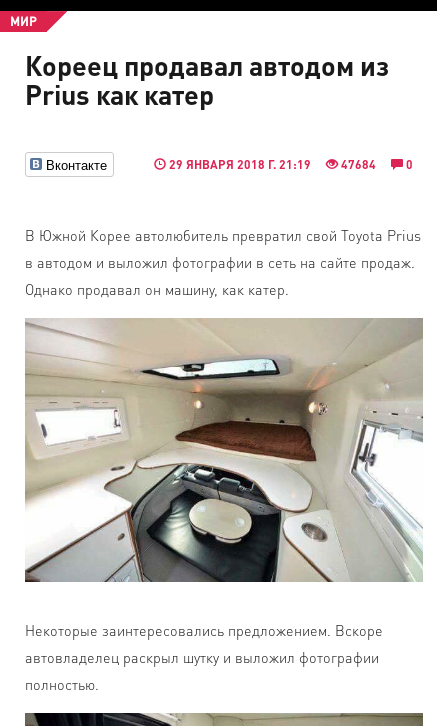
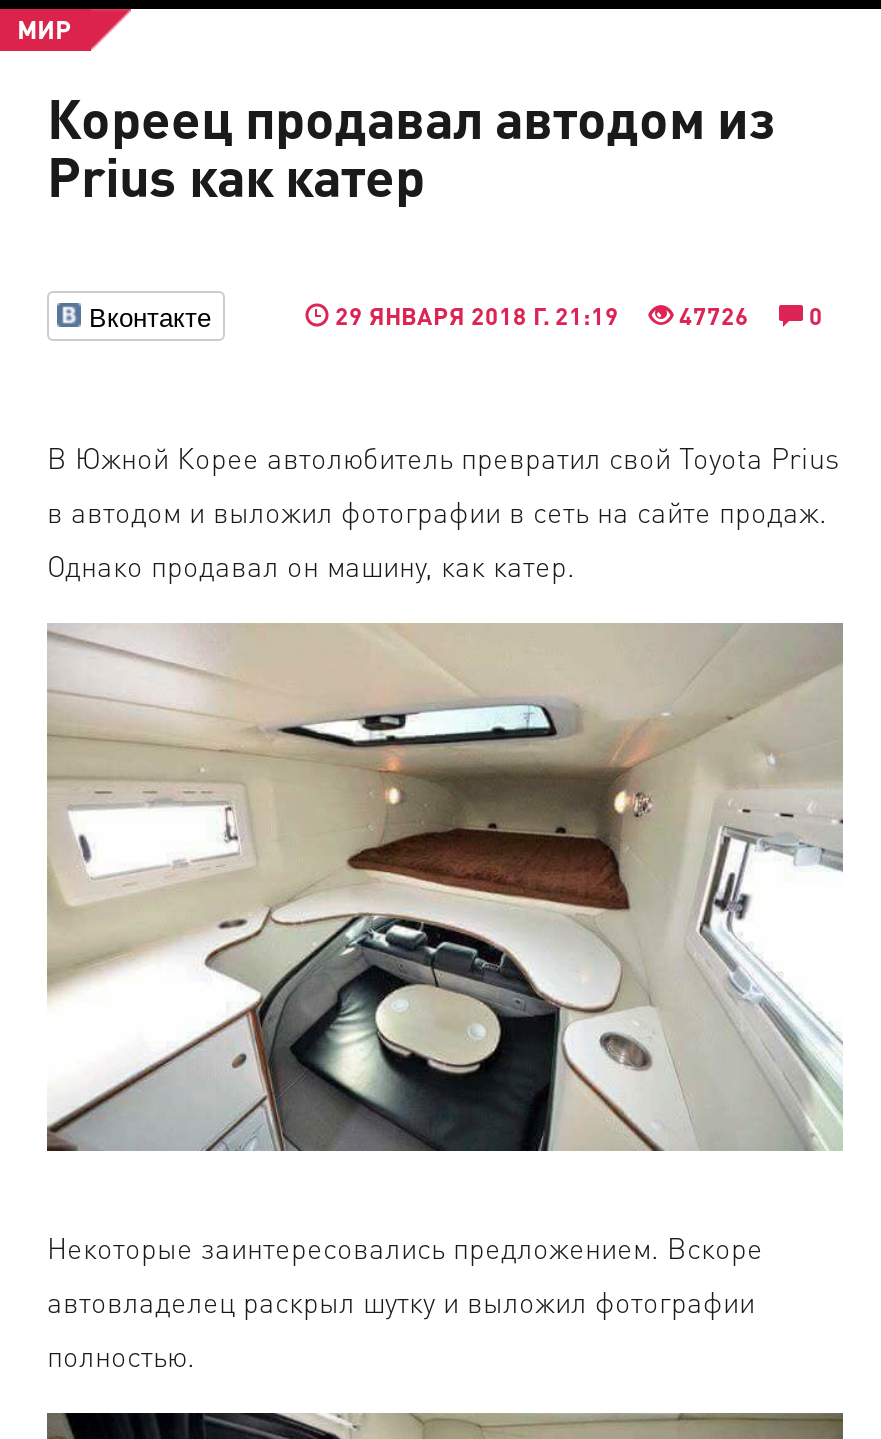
- 29 ЯНВАРЯ 2018 Г. 21:19 47684 0
+ 29 ЯНВАРЯ 2018 Г. 21:19 47726 0
